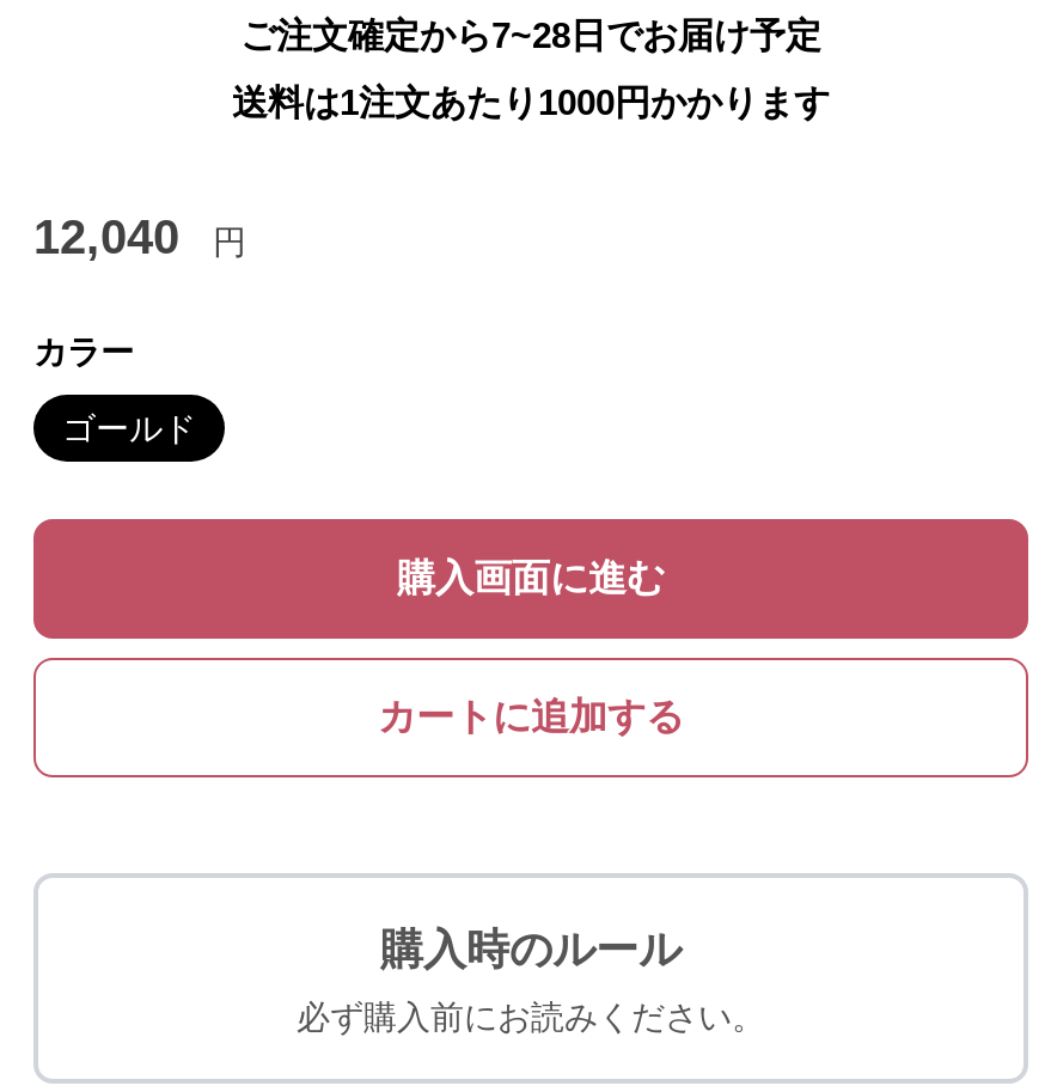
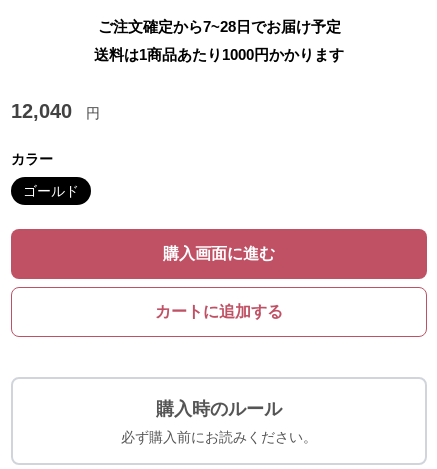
- 送料は1注文あたり1000円かかります
+ 送料は1商品あたり1000円かかります
